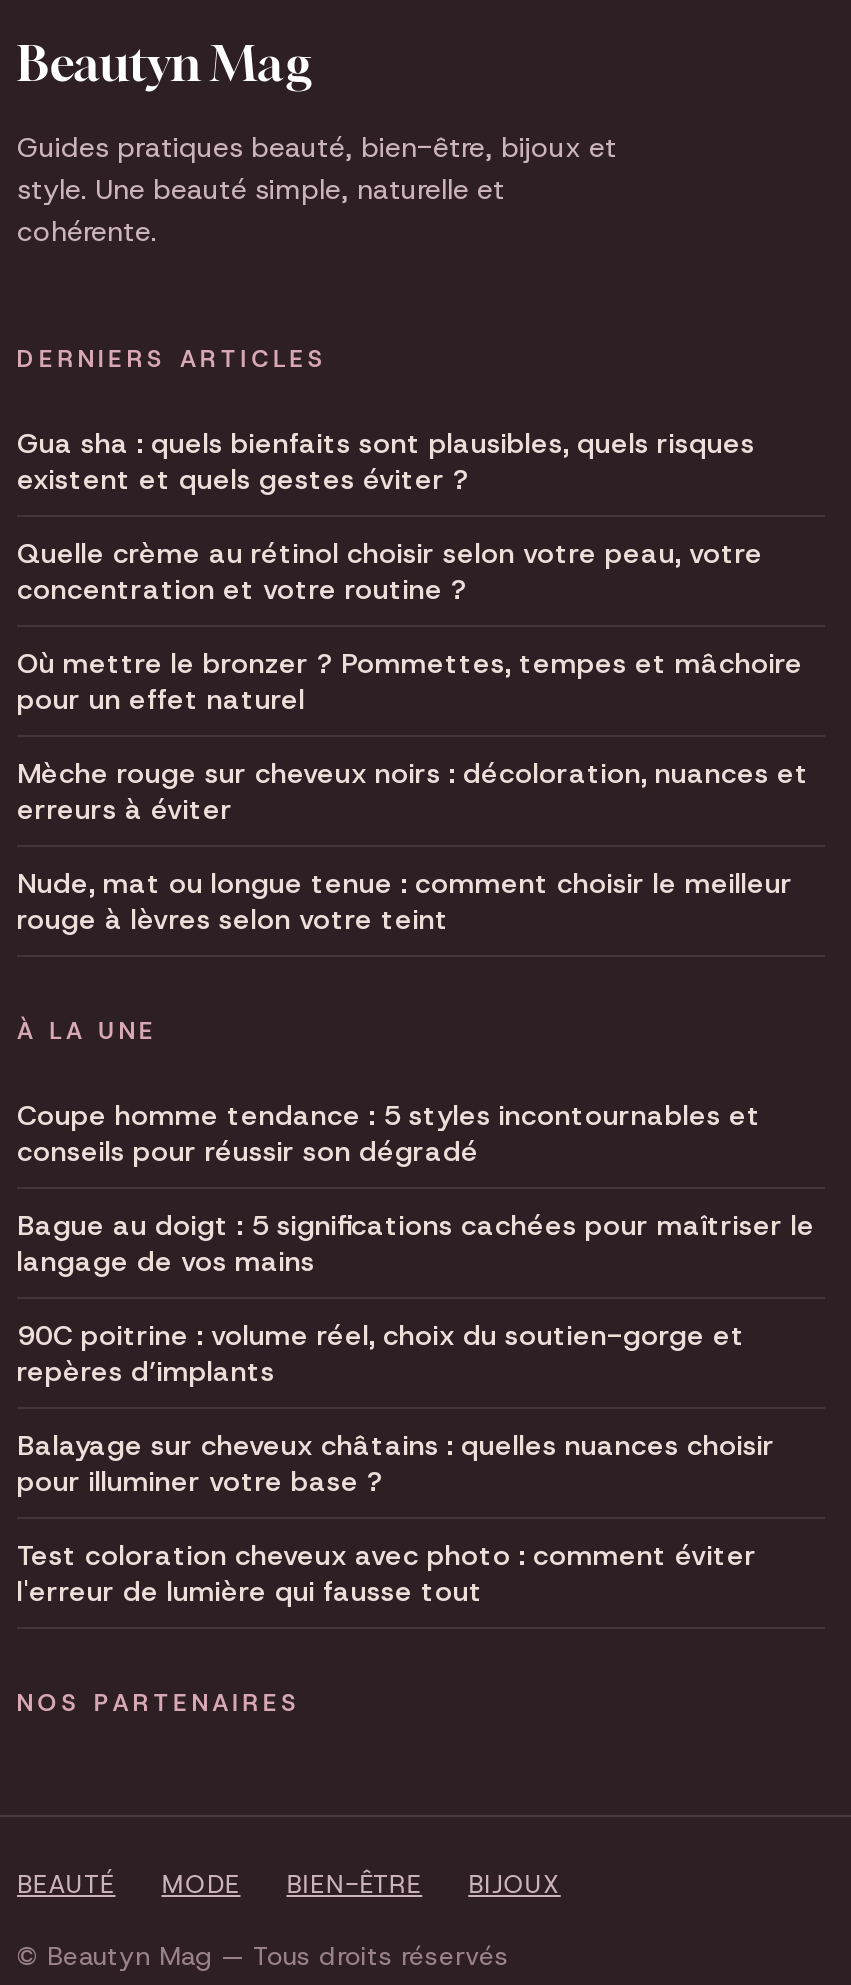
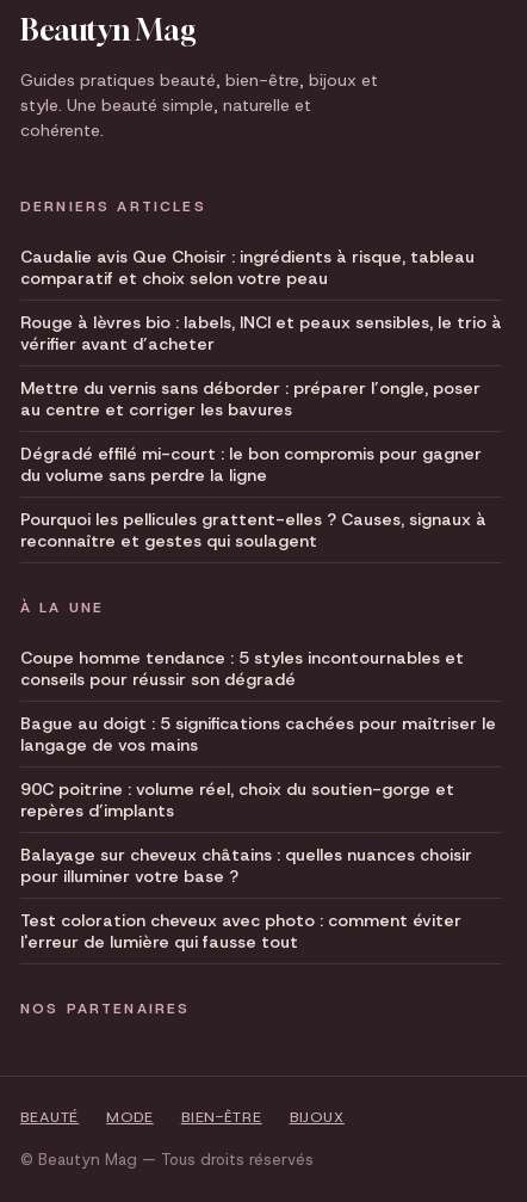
- Gua sha : quels bienfaits sont plausibles, quels risques
- existent et quels gestes éviter ?
+ Caudalie avis Que Choisir : ingrédients à risque, tableau
+ comparatif et choix selon votre peau

- Quelle crème au rétinol choisir selon votre peau, votre
- concentration et votre routine ?
+ Rouge à lèvres bio : labels, INCI et peaux sensibles, le trio à
+ vérifier avant d’acheter

- Où mettre le bronzer ? Pommettes, tempes et mâchoire
- pour un effet naturel
+ Mettre du vernis sans déborder : préparer l’ongle, poser
+ au centre et corriger les bavures

- Mèche rouge sur cheveux noirs : décoloration, nuances et
- erreurs à éviter
+ Dégradé effilé mi-court : le bon compromis pour gagner
+ du volume sans perdre la ligne

- Nude, mat ou longue tenue : comment choisir le meilleur
- rouge à lèvres selon votre teint
+ Pourquoi les pellicules grattent-elles ? Causes, signaux à
+ reconnaître et gestes qui soulagent
